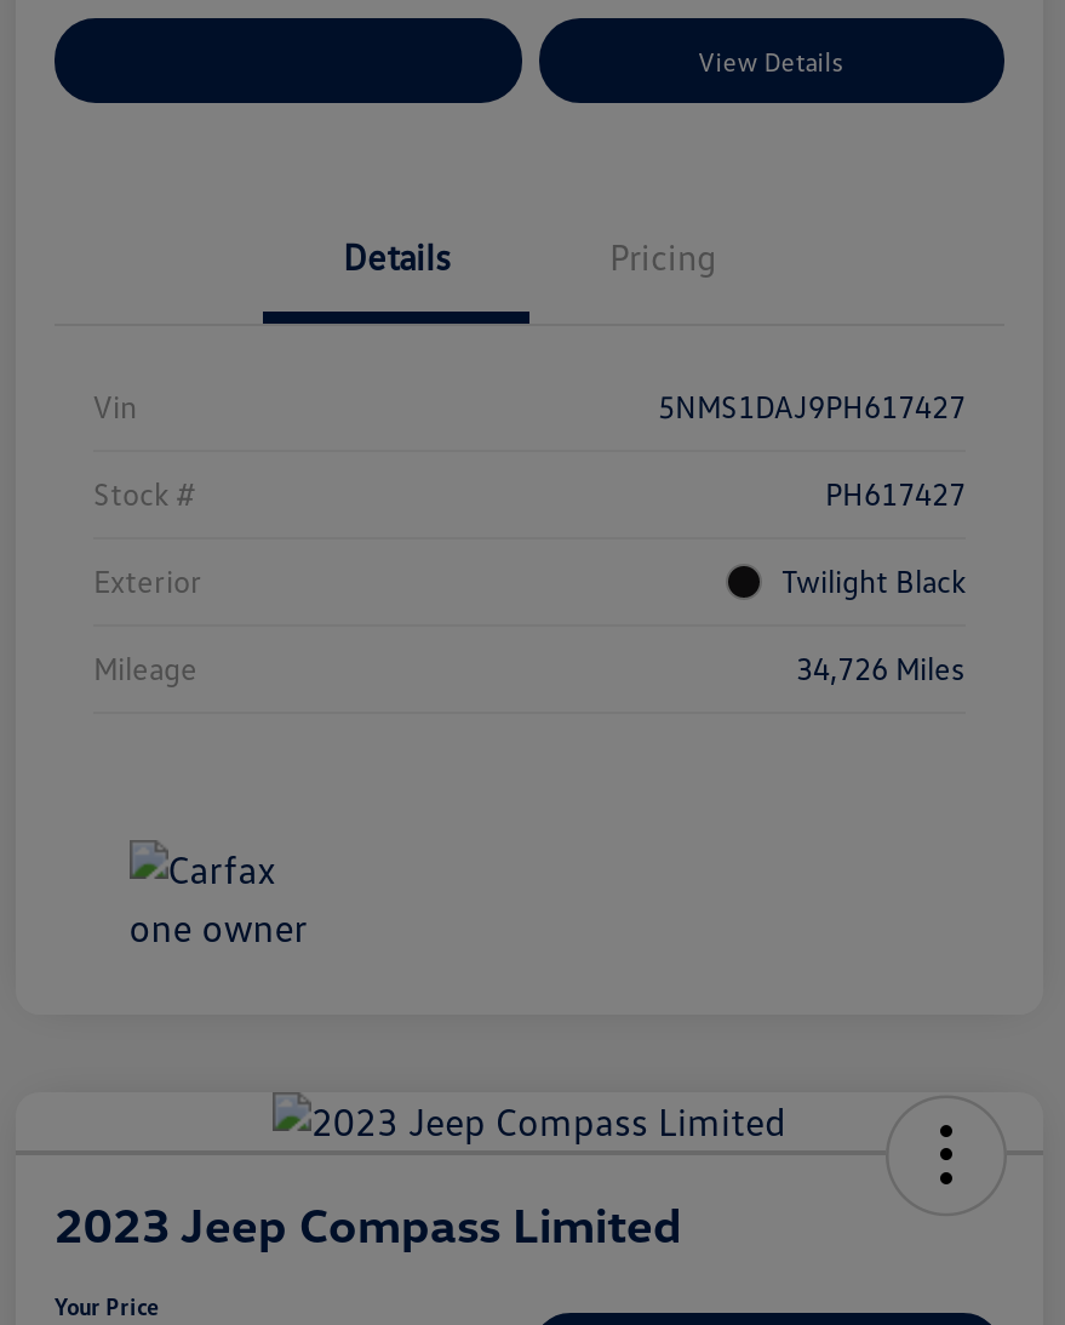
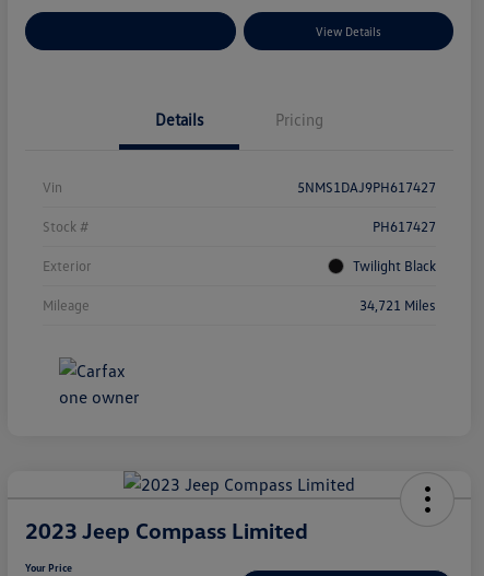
- 34,726 Miles
+ 34,721 Miles
